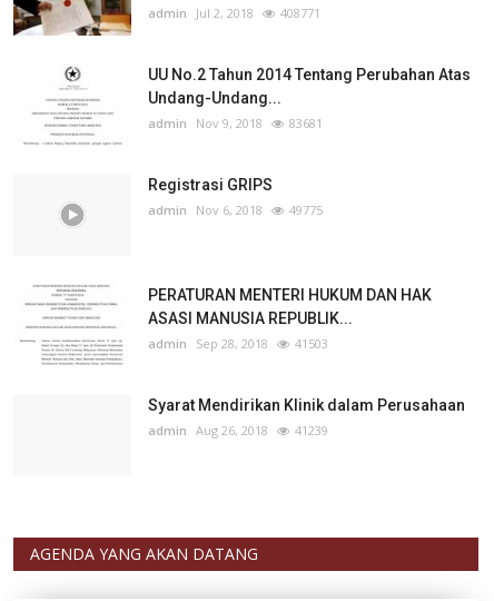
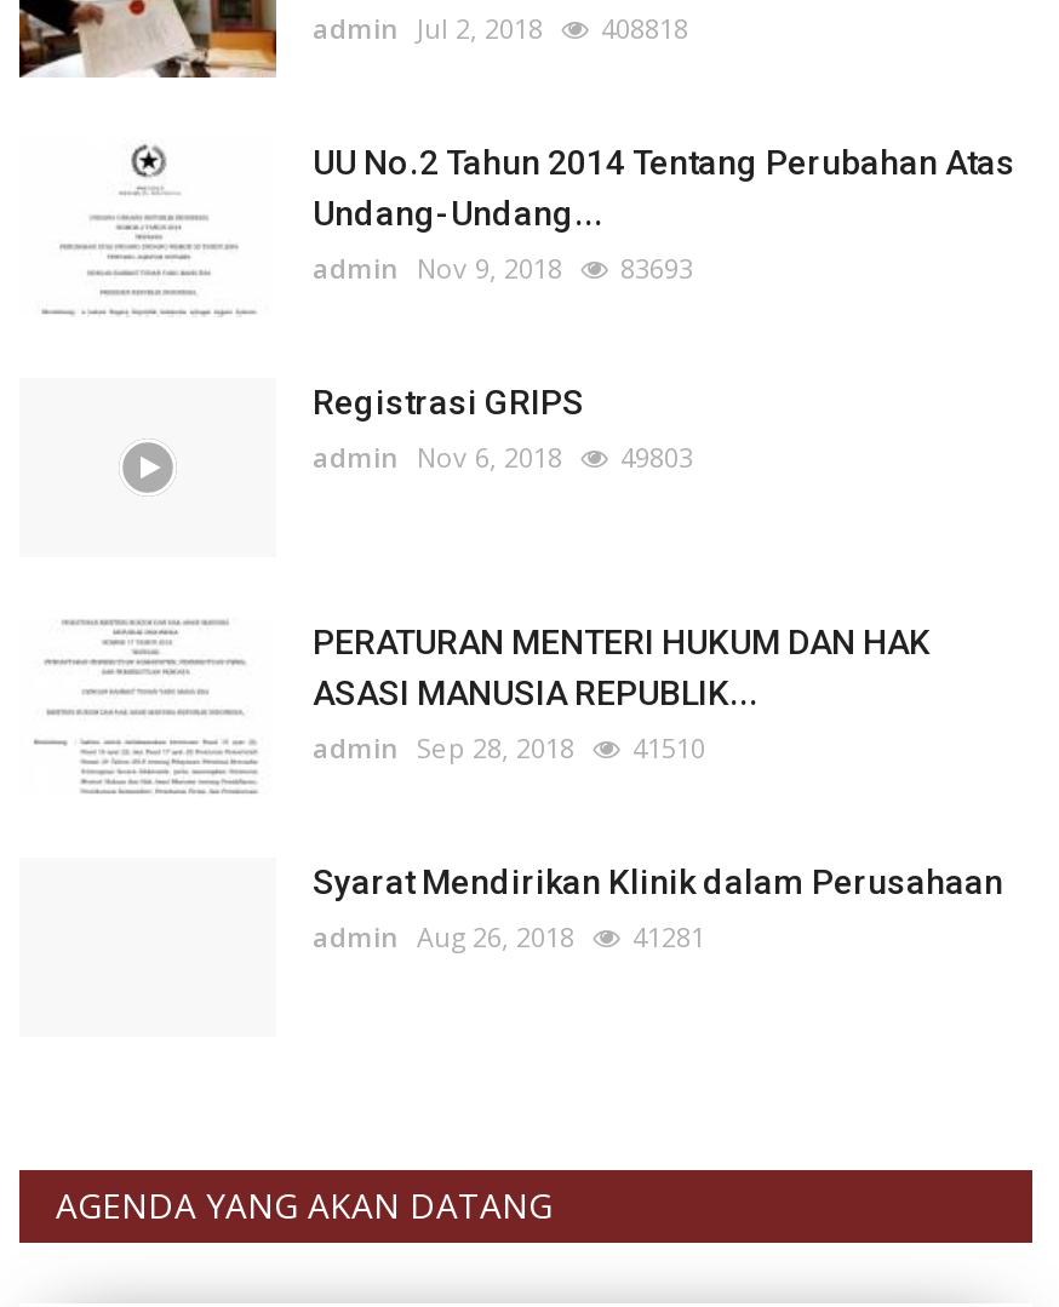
- admin Jul 2, 2018 408771
+ admin Jul 2, 2018 408818

- admin Nov 9, 2018 83681
+ admin Nov 9, 2018 83693

- admin Nov 6, 2018 49775
+ admin Nov 6, 2018 49803

- admin Sep 28, 2018 41503
+ admin Sep 28, 2018 41510

- admin Aug 26, 2018 41239
+ admin Aug 26, 2018 41281
